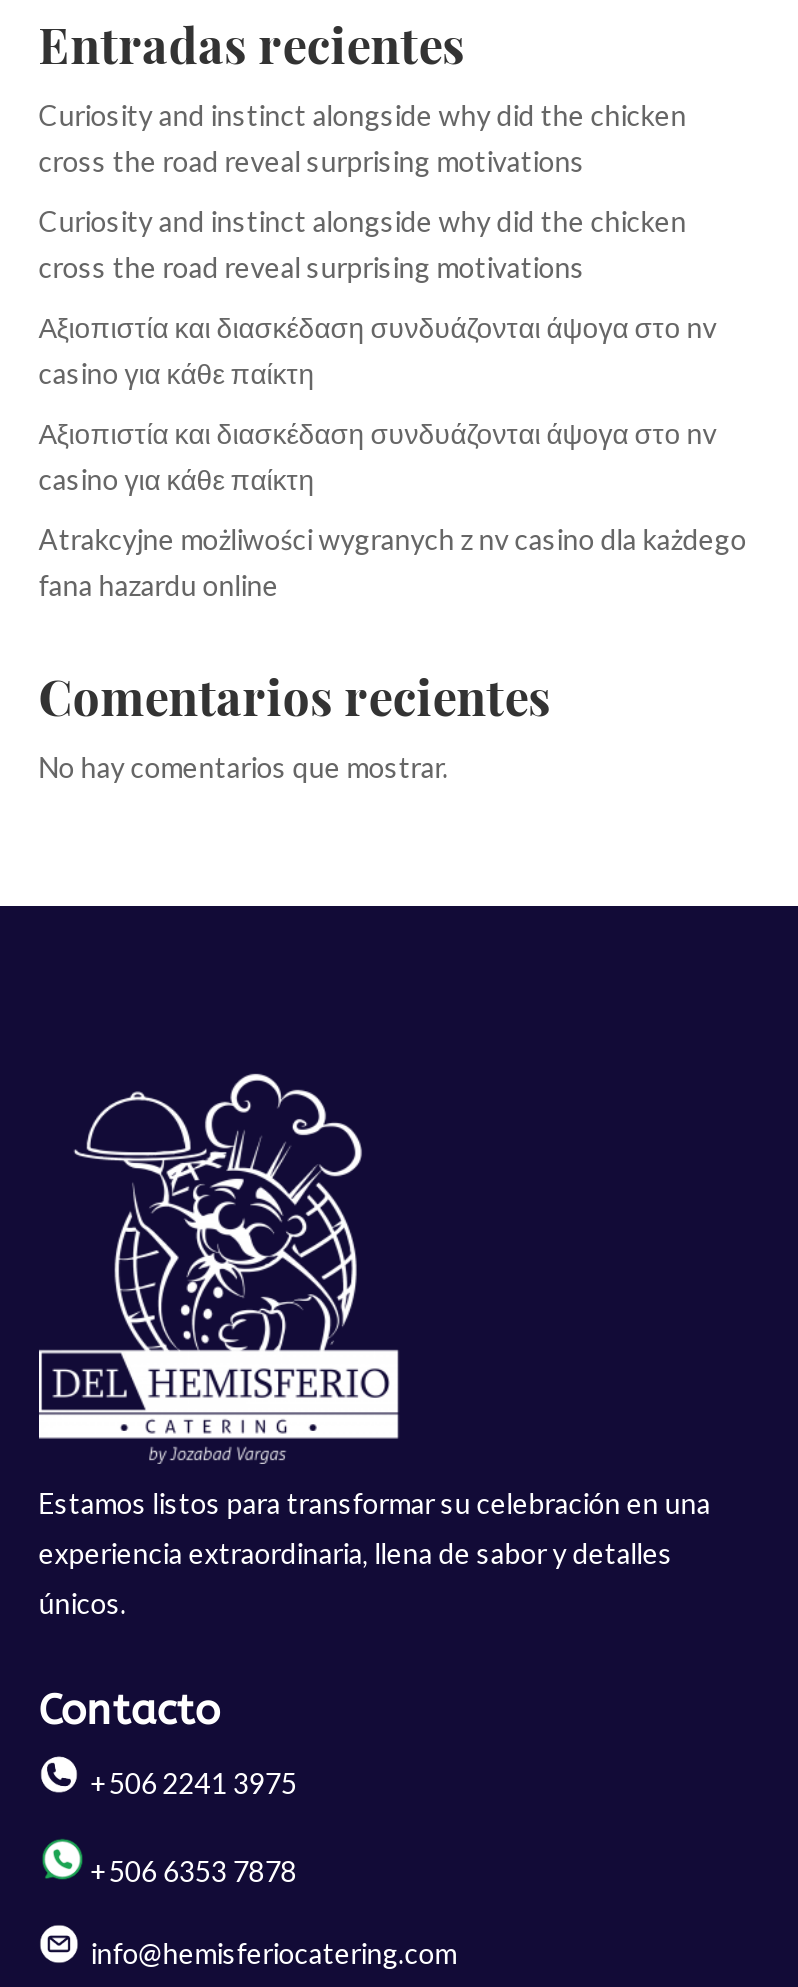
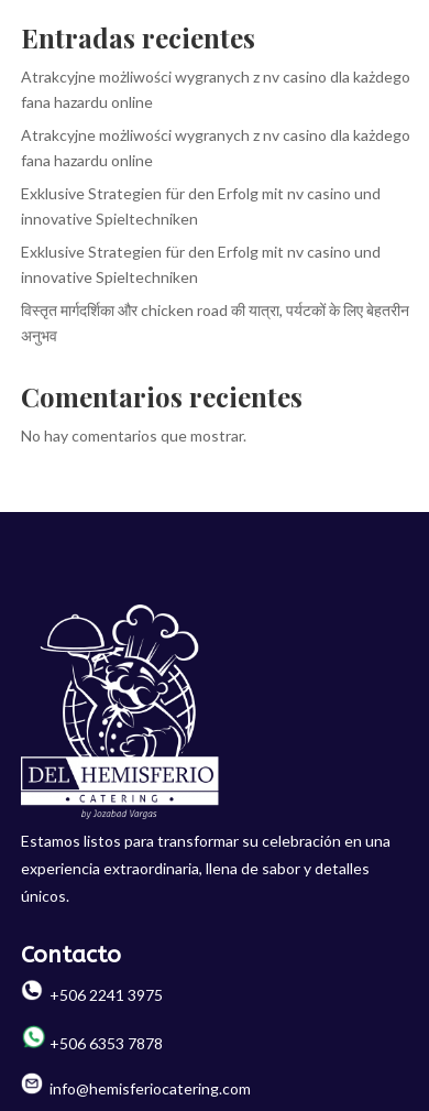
- Curiosity and instinct alongside why did the chicken
- cross the road reveal surprising motivations
- Curiosity and instinct alongside why did the chicken
- cross the road reveal surprising motivations
- Αξιοπιστία και διασκέδαση συνδυάζονται άψογα στο nv
- casino για κάθε παίκτη
- Αξιοπιστία και διασκέδαση συνδυάζονται άψογα στο nv
- casino για κάθε παίκτη

moved up: Atrakcyjne możliwości wygranych z nv casino dla każdego | fana hazardu online

+ Atrakcyjne możliwości wygranych z nv casino dla każdego
+ fana hazardu online
+ Exklusive Strategien für den Erfolg mit nv casino und
+ innovative Spieltechniken
+ Exklusive Strategien für den Erfolg mit nv casino und
+ innovative Spieltechniken
+ विस्तृत मार्गदर्शिका और chicken road की यात्रा, पर्यटकों के लिए बेहतरीन
+ अनुभव
